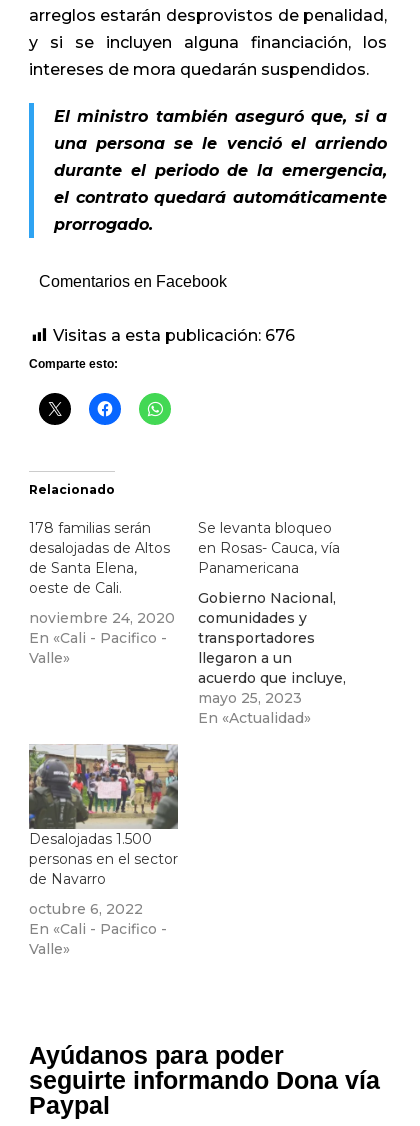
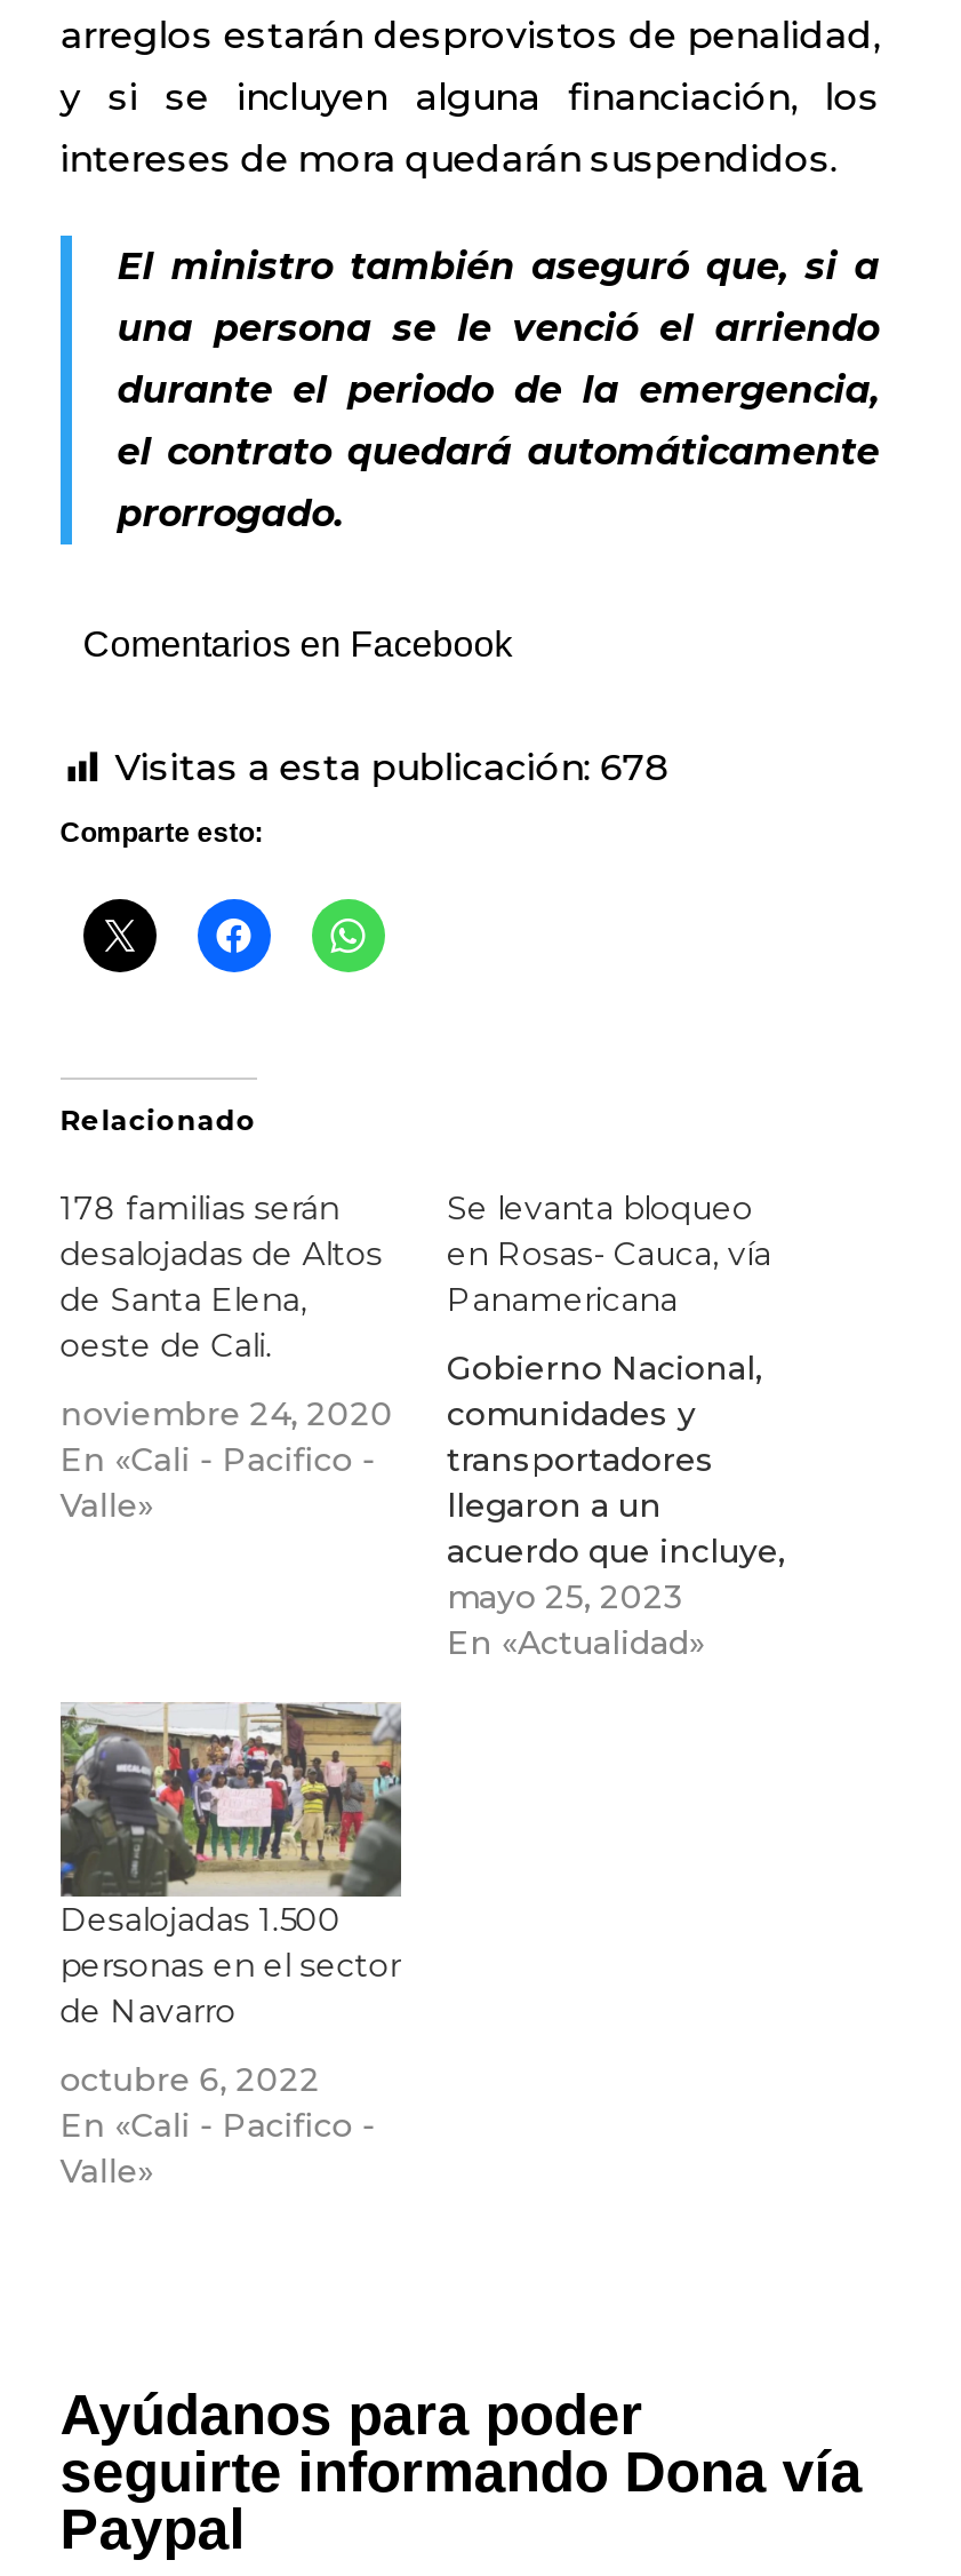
- Visitas a esta publicación: 676
+ Visitas a esta publicación: 678
